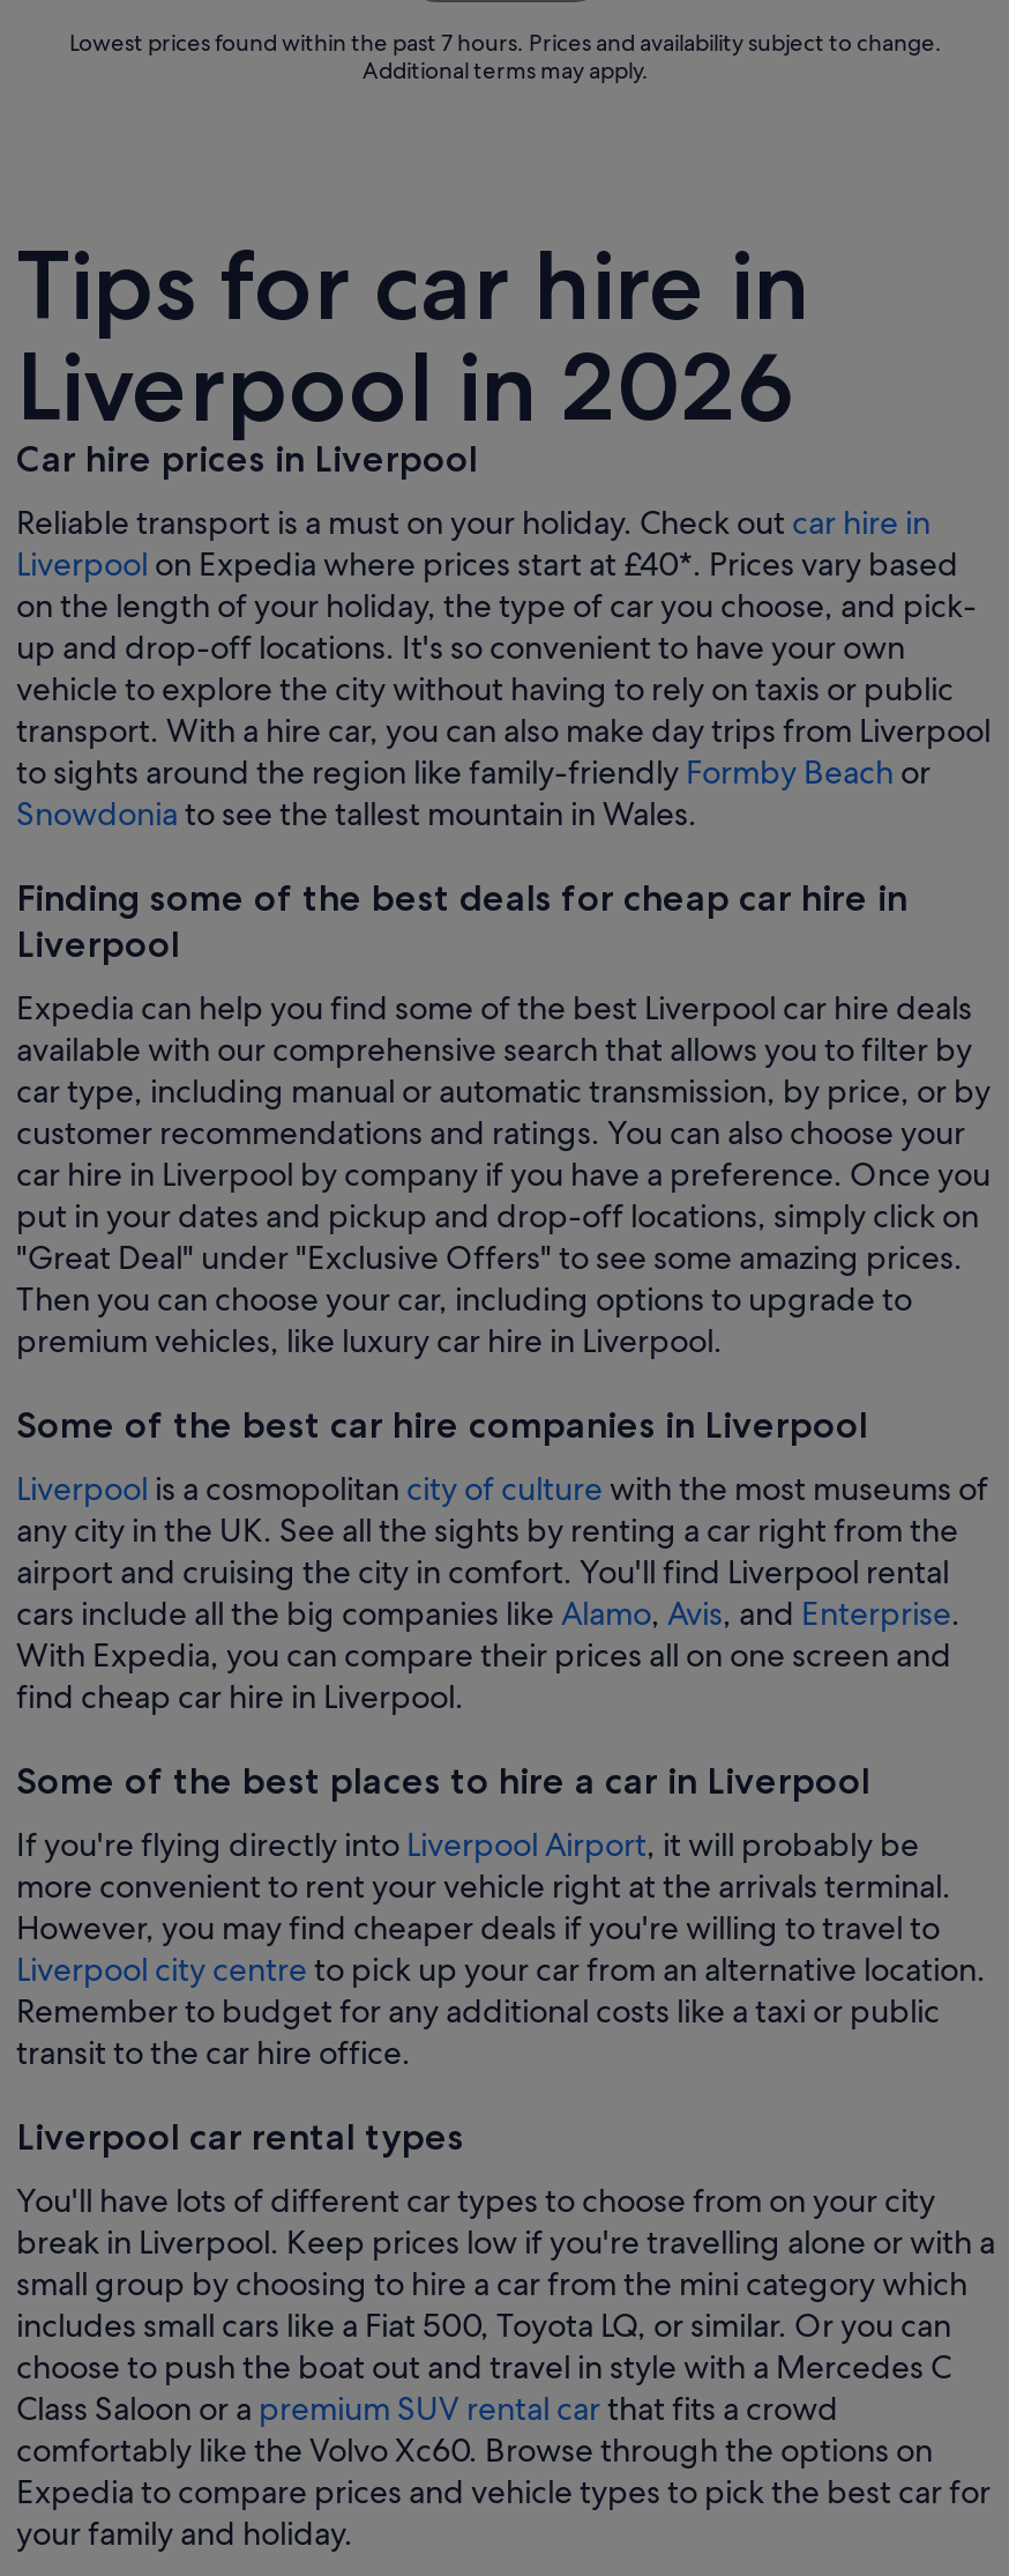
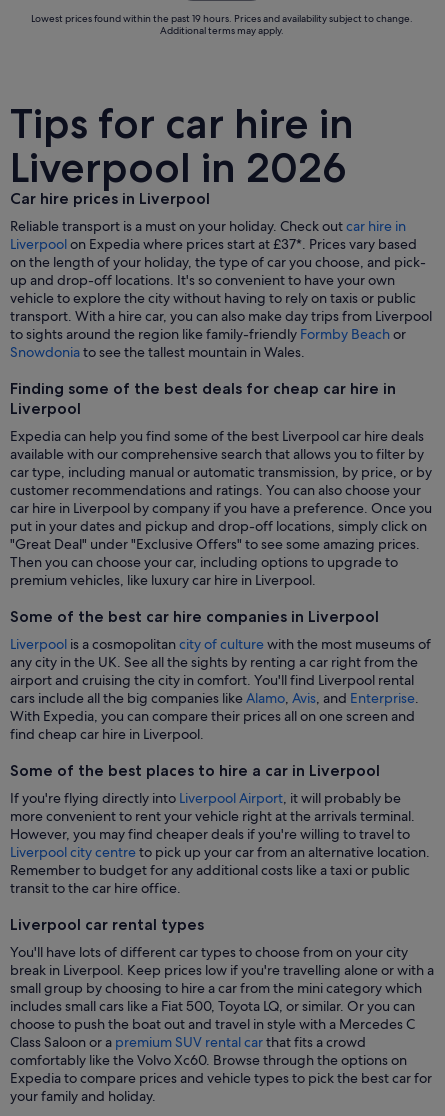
- Lowest prices found within the past 7 hours. Prices and availability subject to change.
+ Lowest prices found within the past 19 hours. Prices and availability subject to change.

- Liverpool on Expedia where prices start at £40*. Prices vary based
+ Liverpool on Expedia where prices start at £37*. Prices vary based
